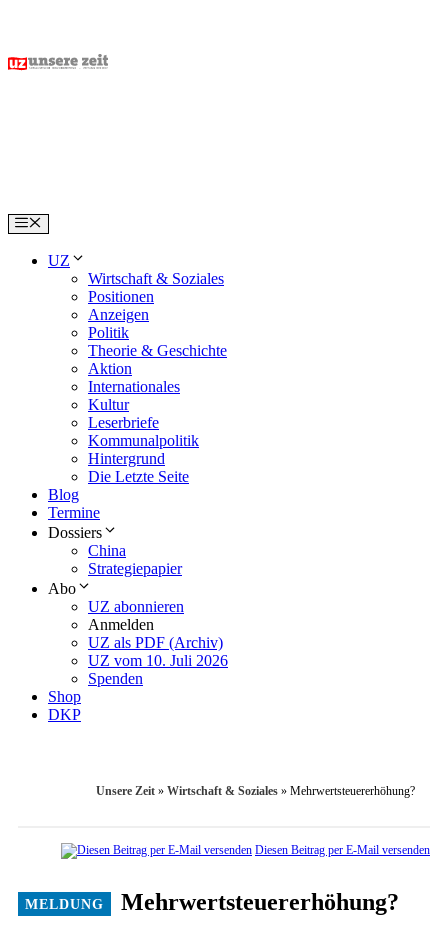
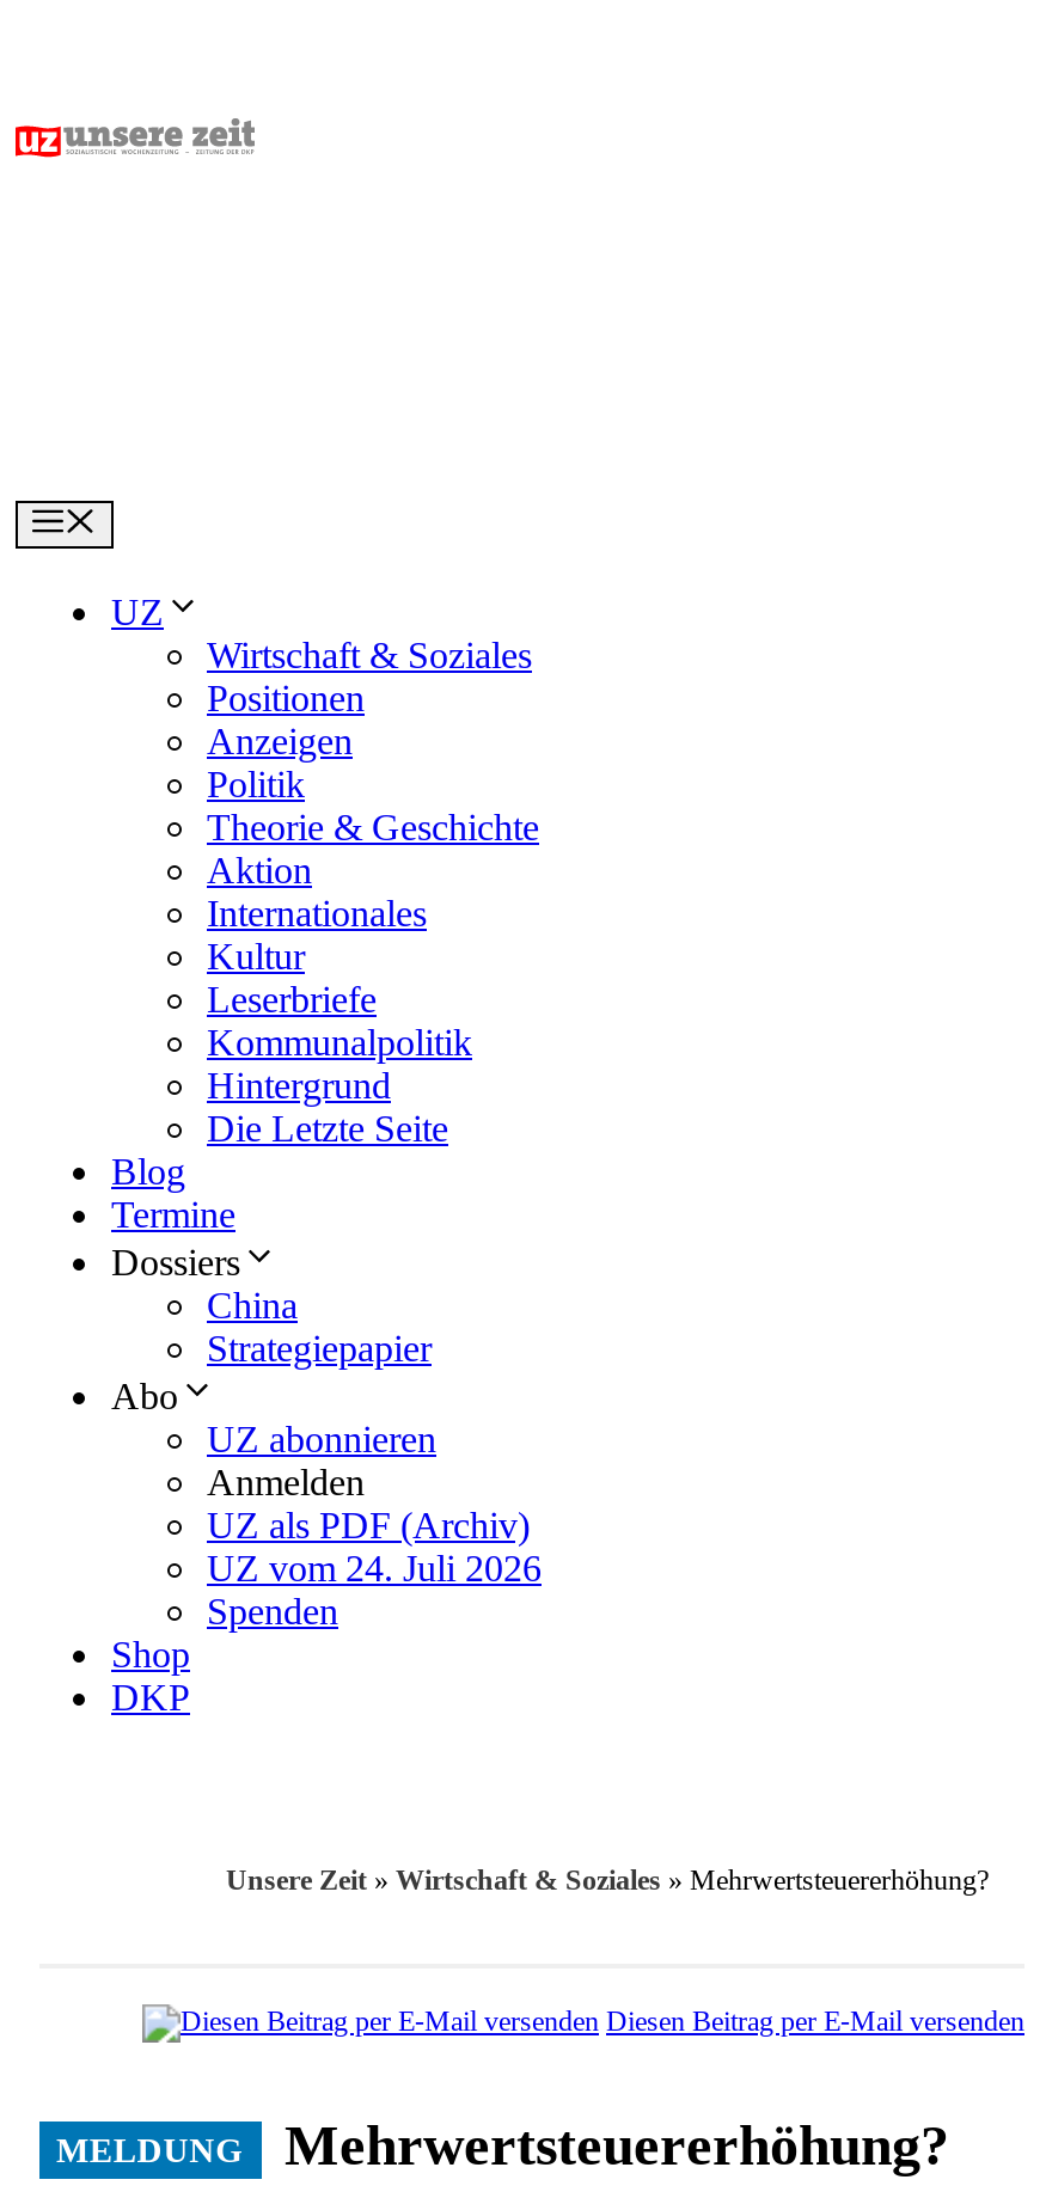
- UZ vom 10. Juli 2026
+ UZ vom 24. Juli 2026
